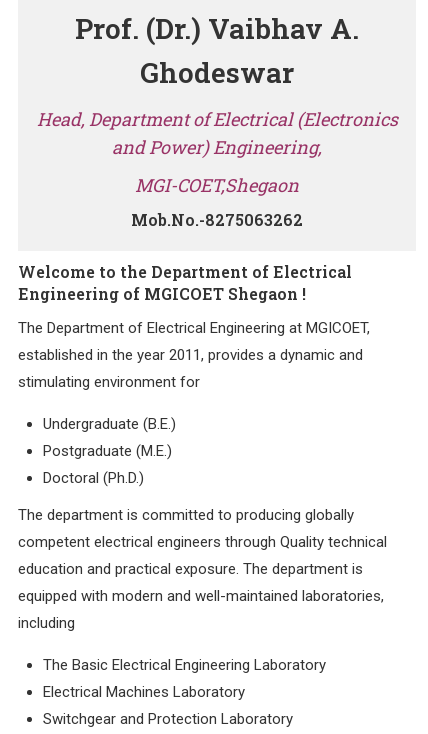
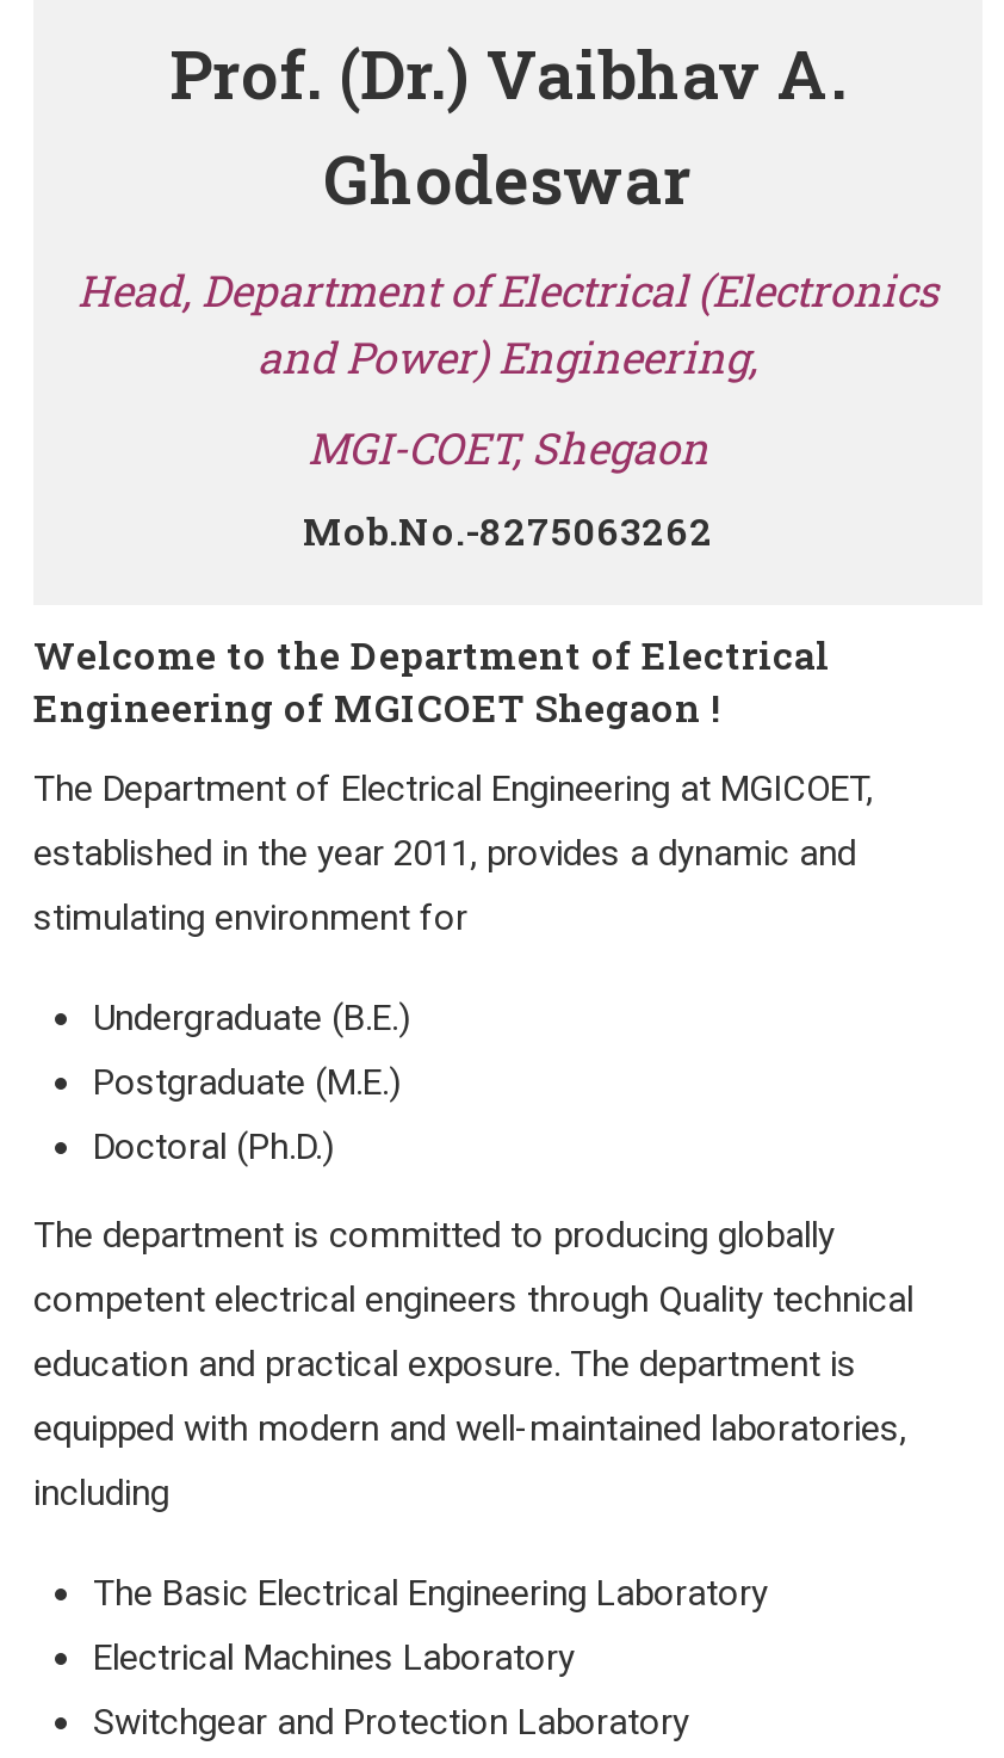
- MGI-COET,Shegaon
+ MGI-COET, Shegaon
